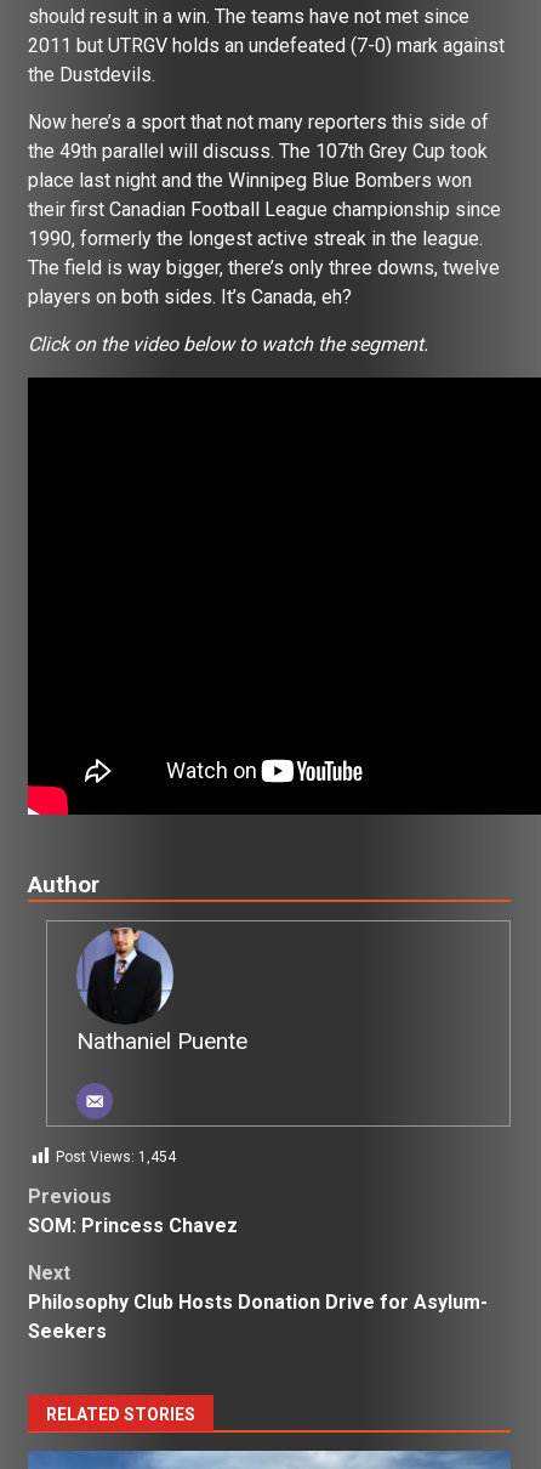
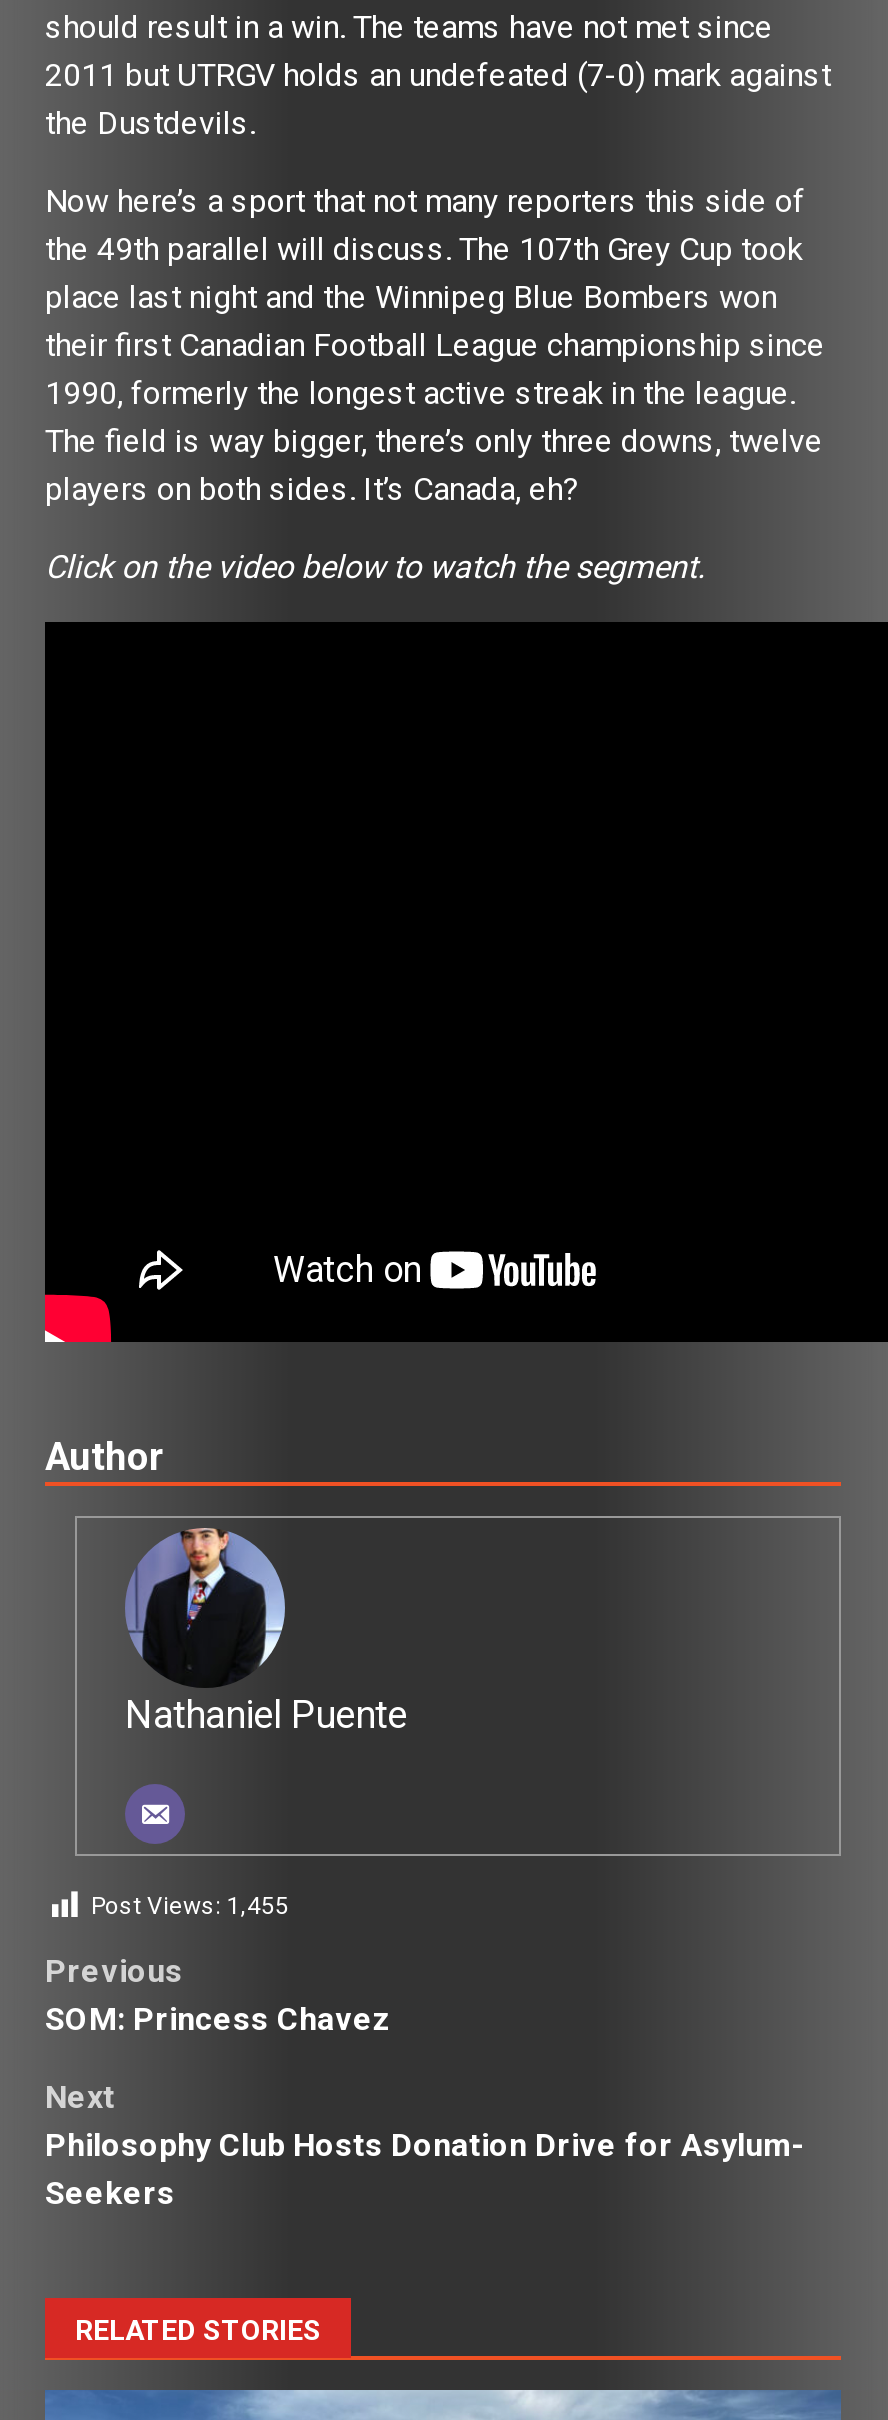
- Post Views: 1,454
+ Post Views: 1,455
